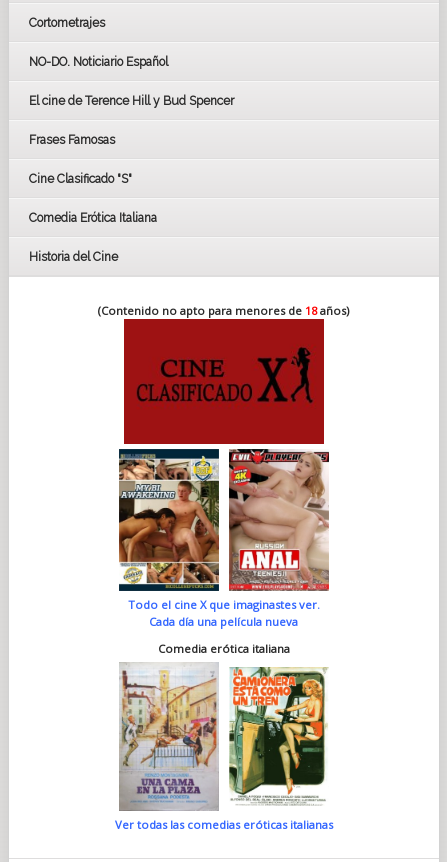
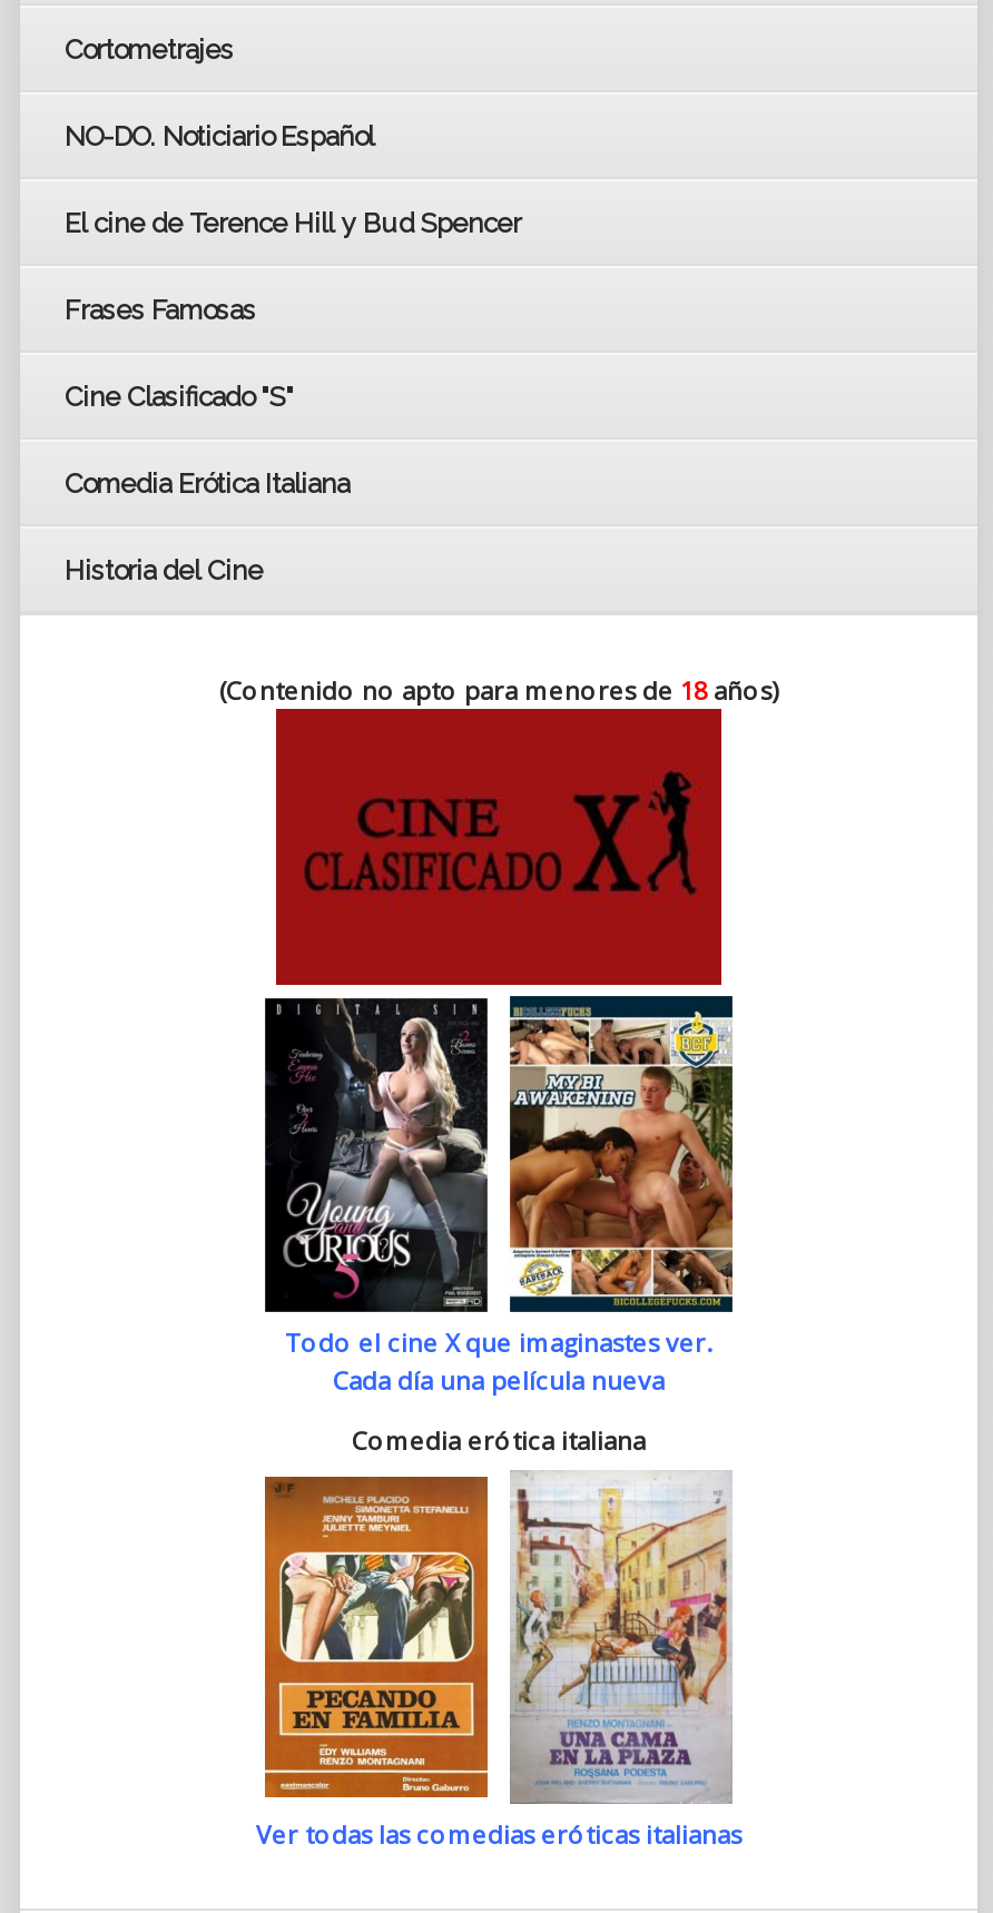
- [image]
+ [image]

- [image]
+ [image]

- [image]
+ [image]

- [image]
+ [image]
